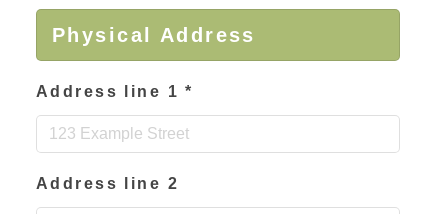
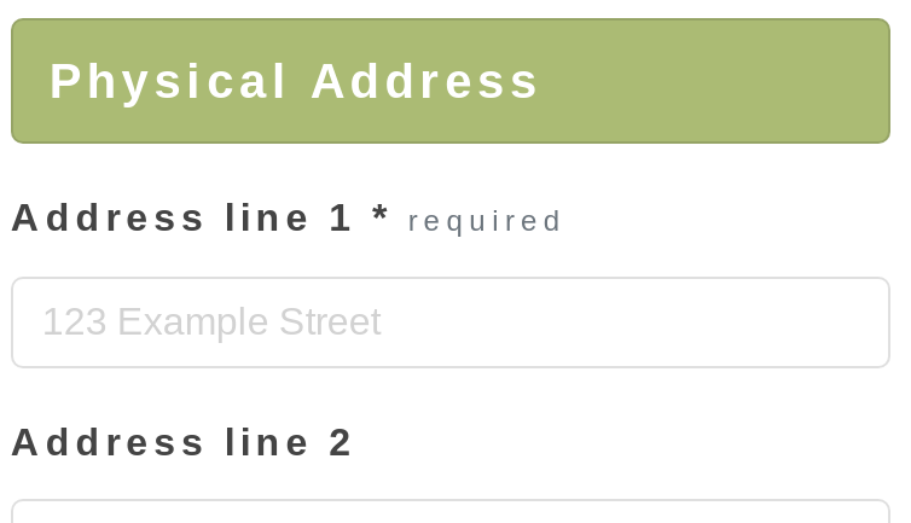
- Address line 1 *
+ Address line 1 * required
